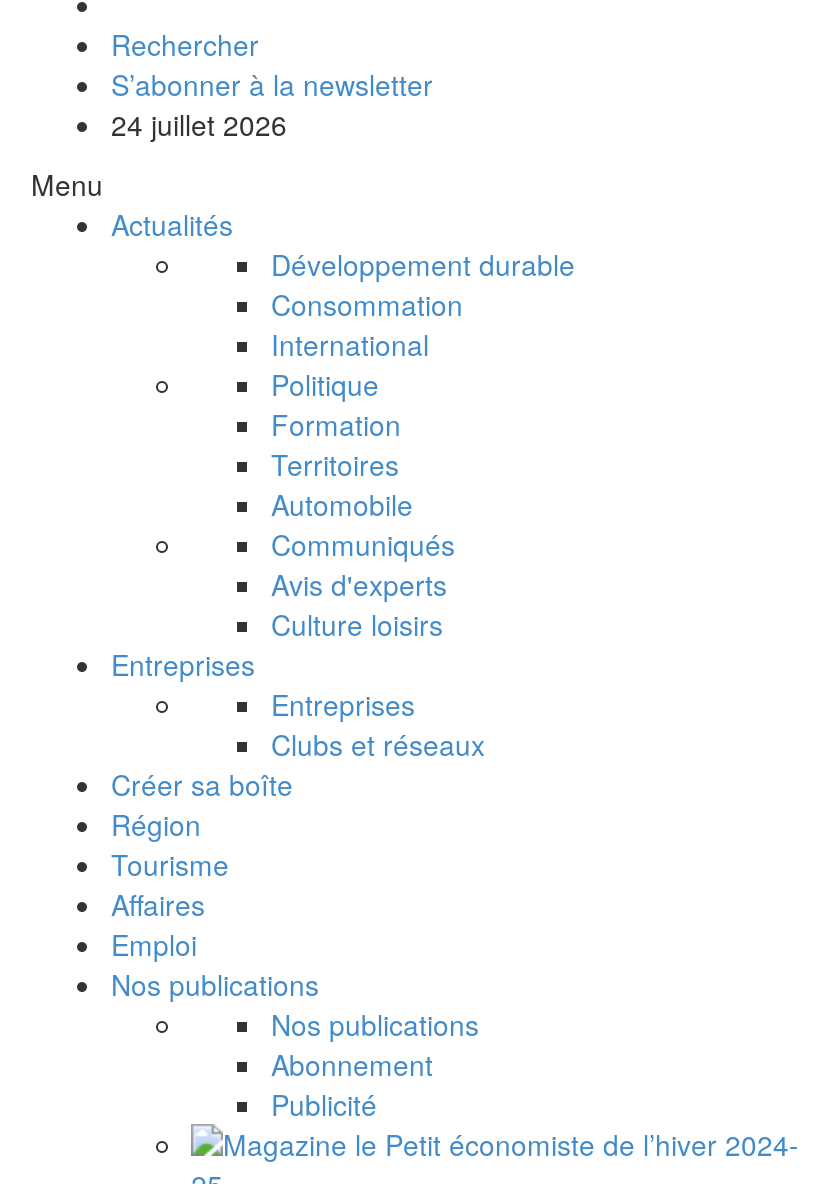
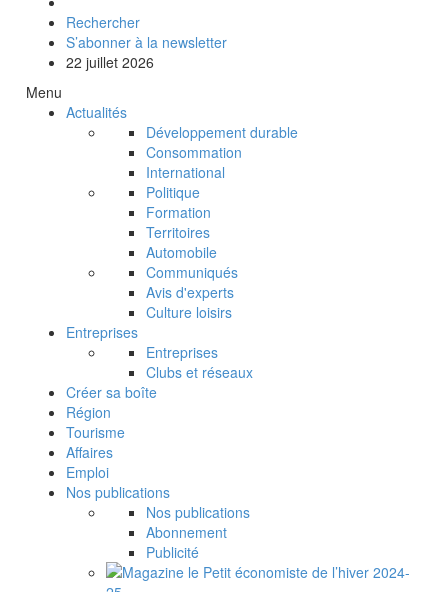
- 24 juillet 2026
+ 22 juillet 2026
